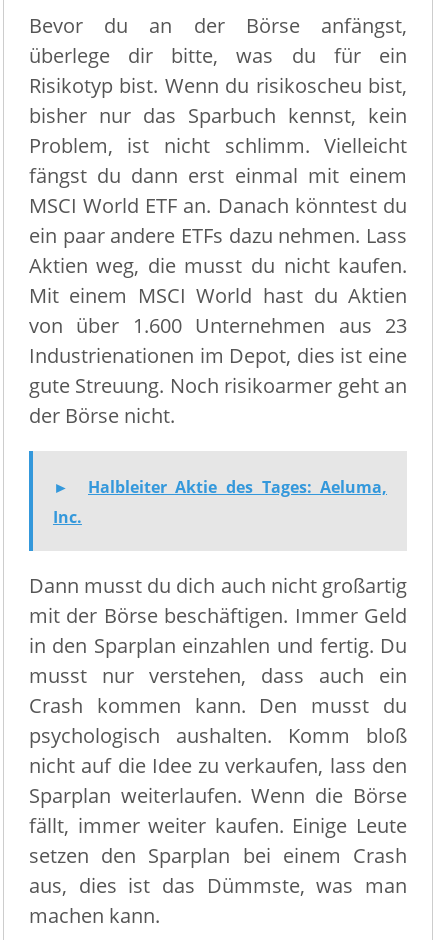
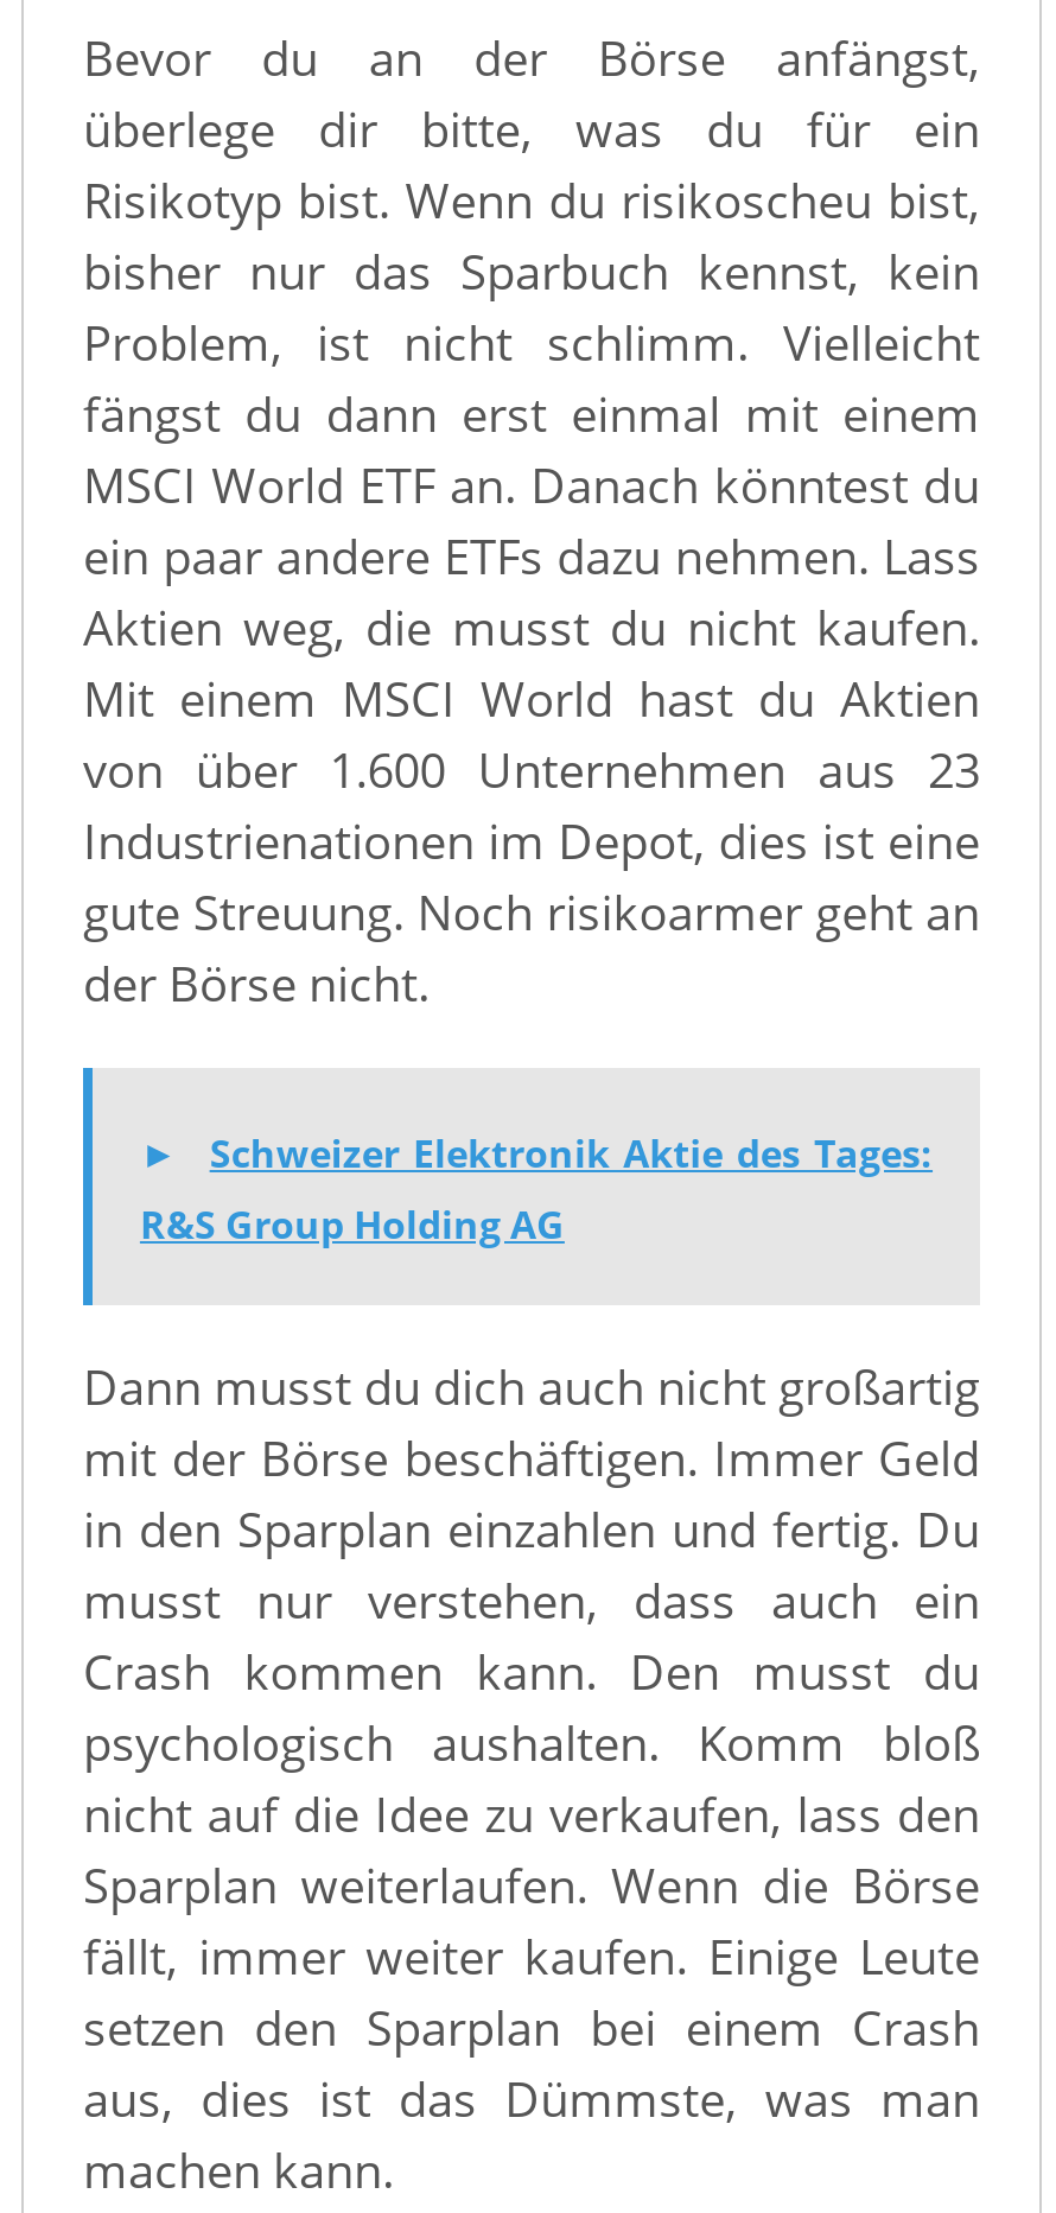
- Halbleiter Aktie des Tages: Aeluma,
- Inc.
+ Schweizer Elektronik Aktie des Tages:
+ R&S Group Holding AG
